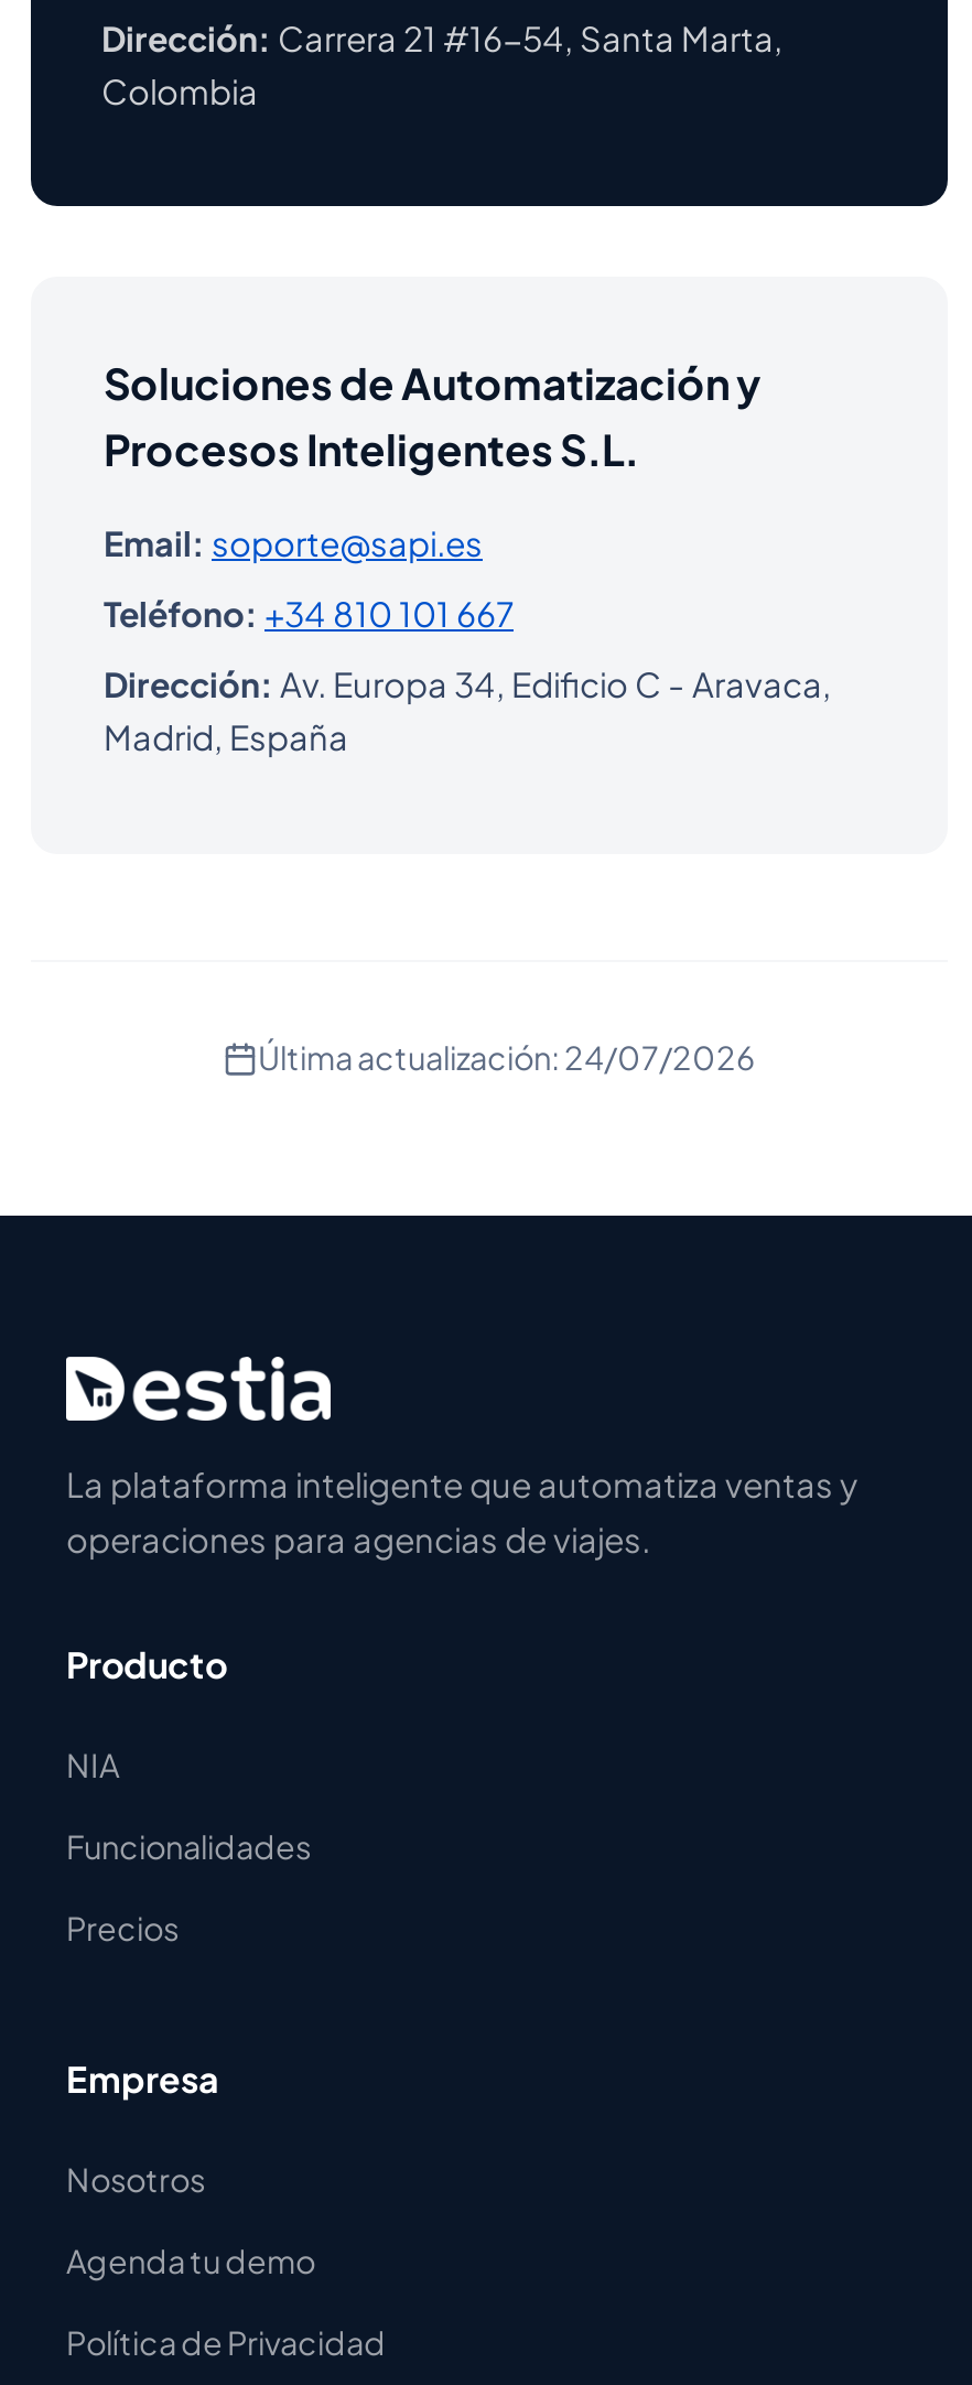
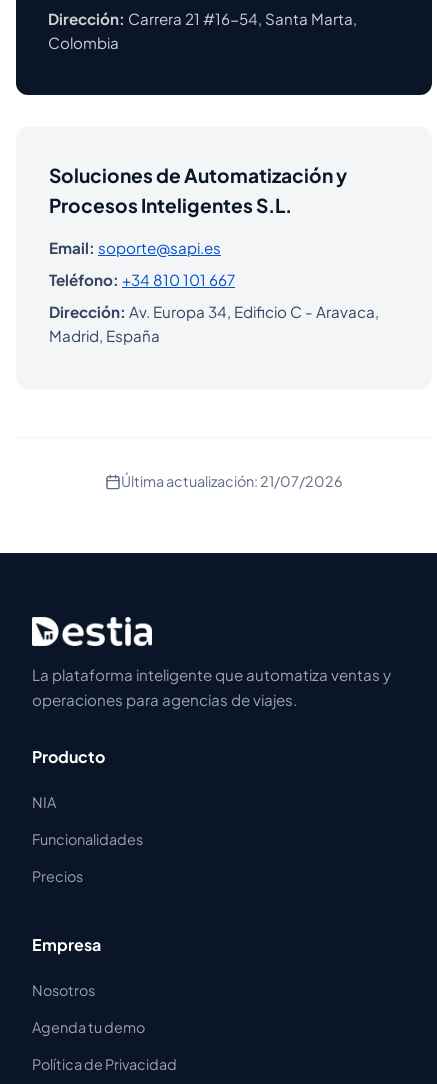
- Última actualización: 24/07/2026
+ Última actualización: 21/07/2026
